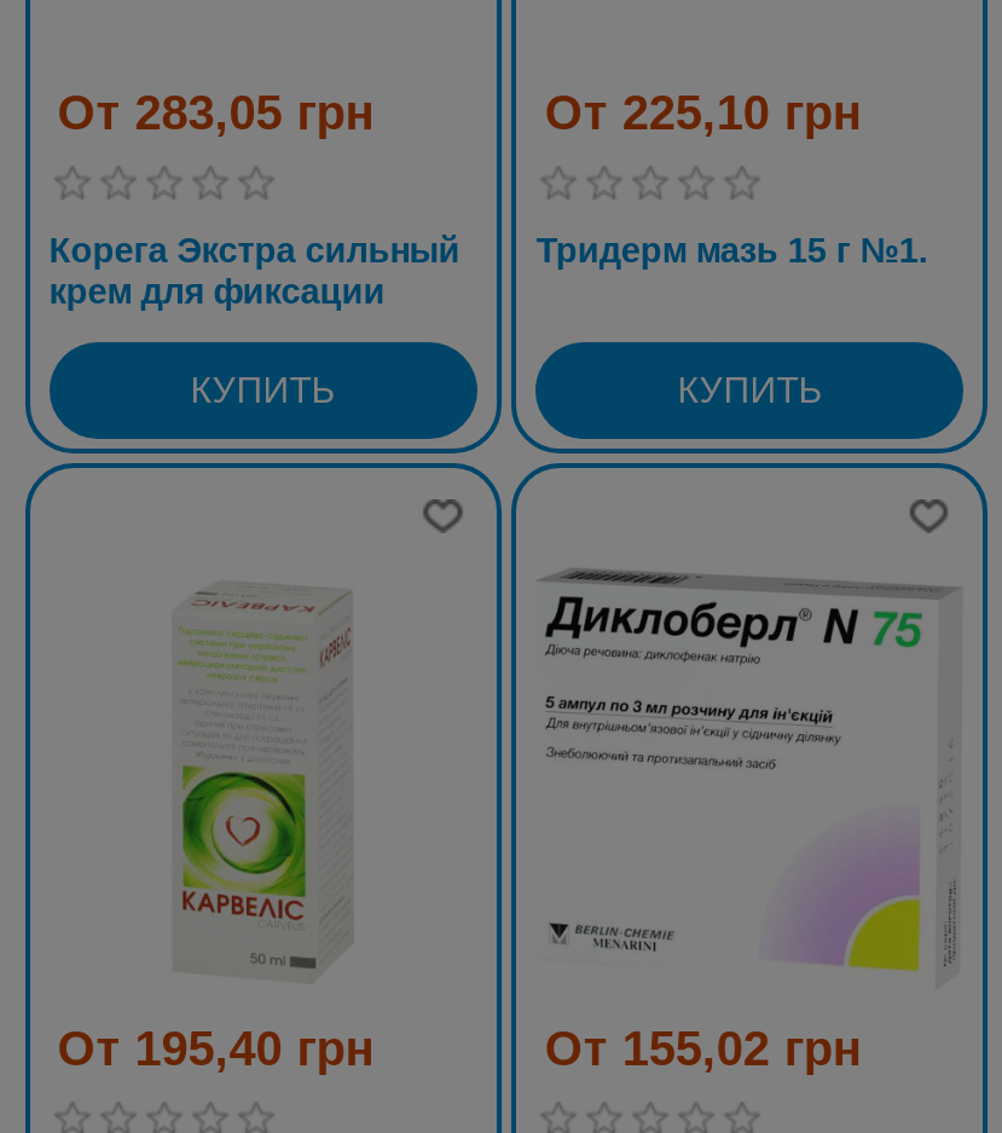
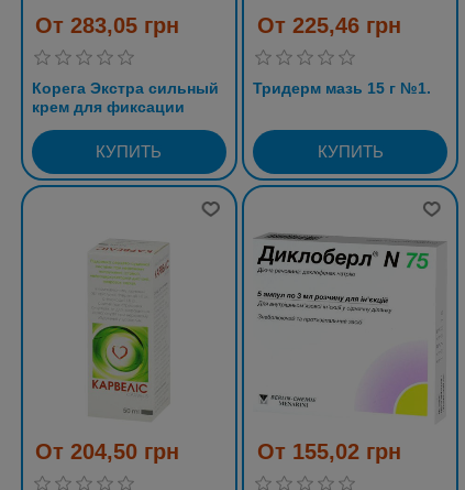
- От 225,10 грн
+ От 225,46 грн

- От 195,40 грн
+ От 204,50 грн
